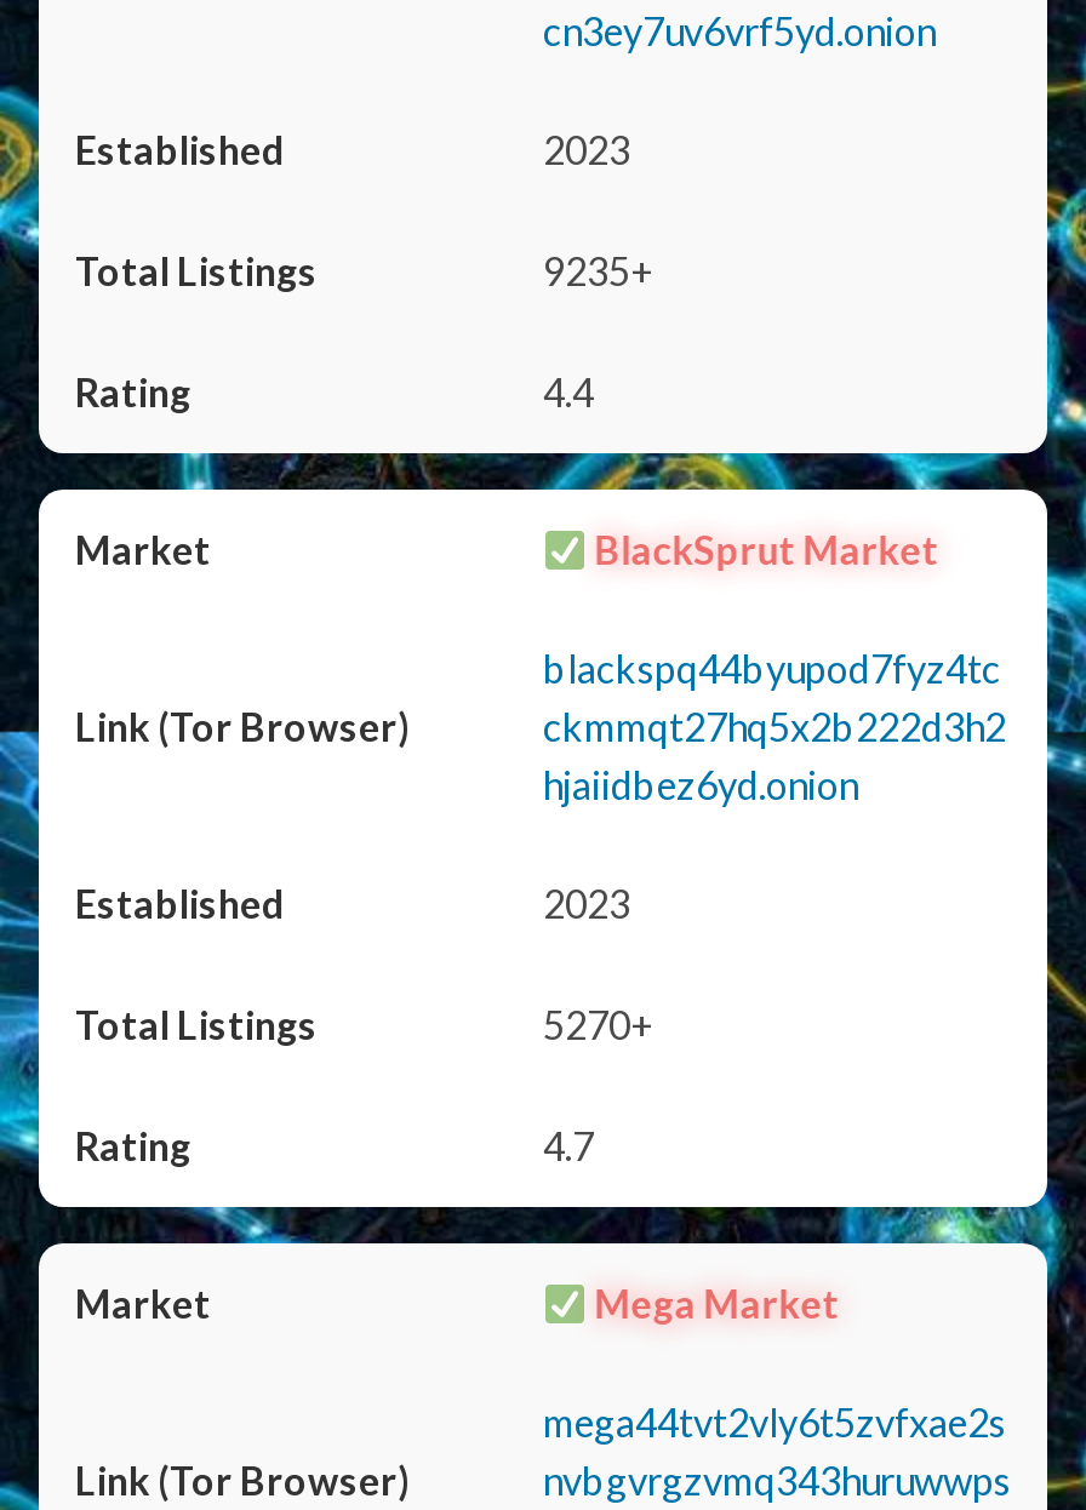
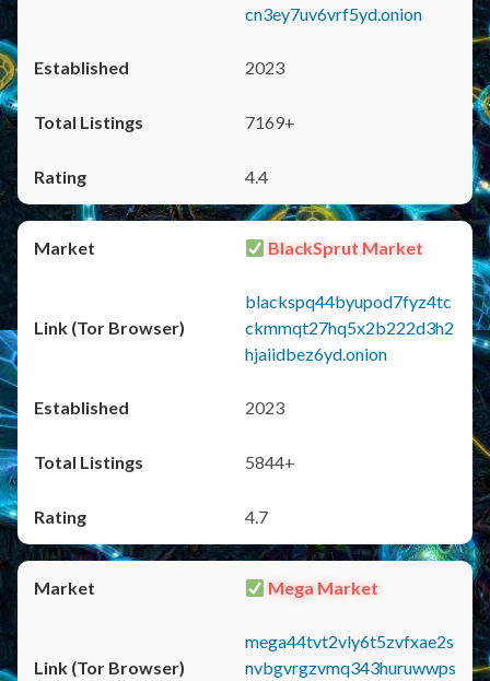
- 9235+
+ 7169+

- 5270+
+ 5844+
